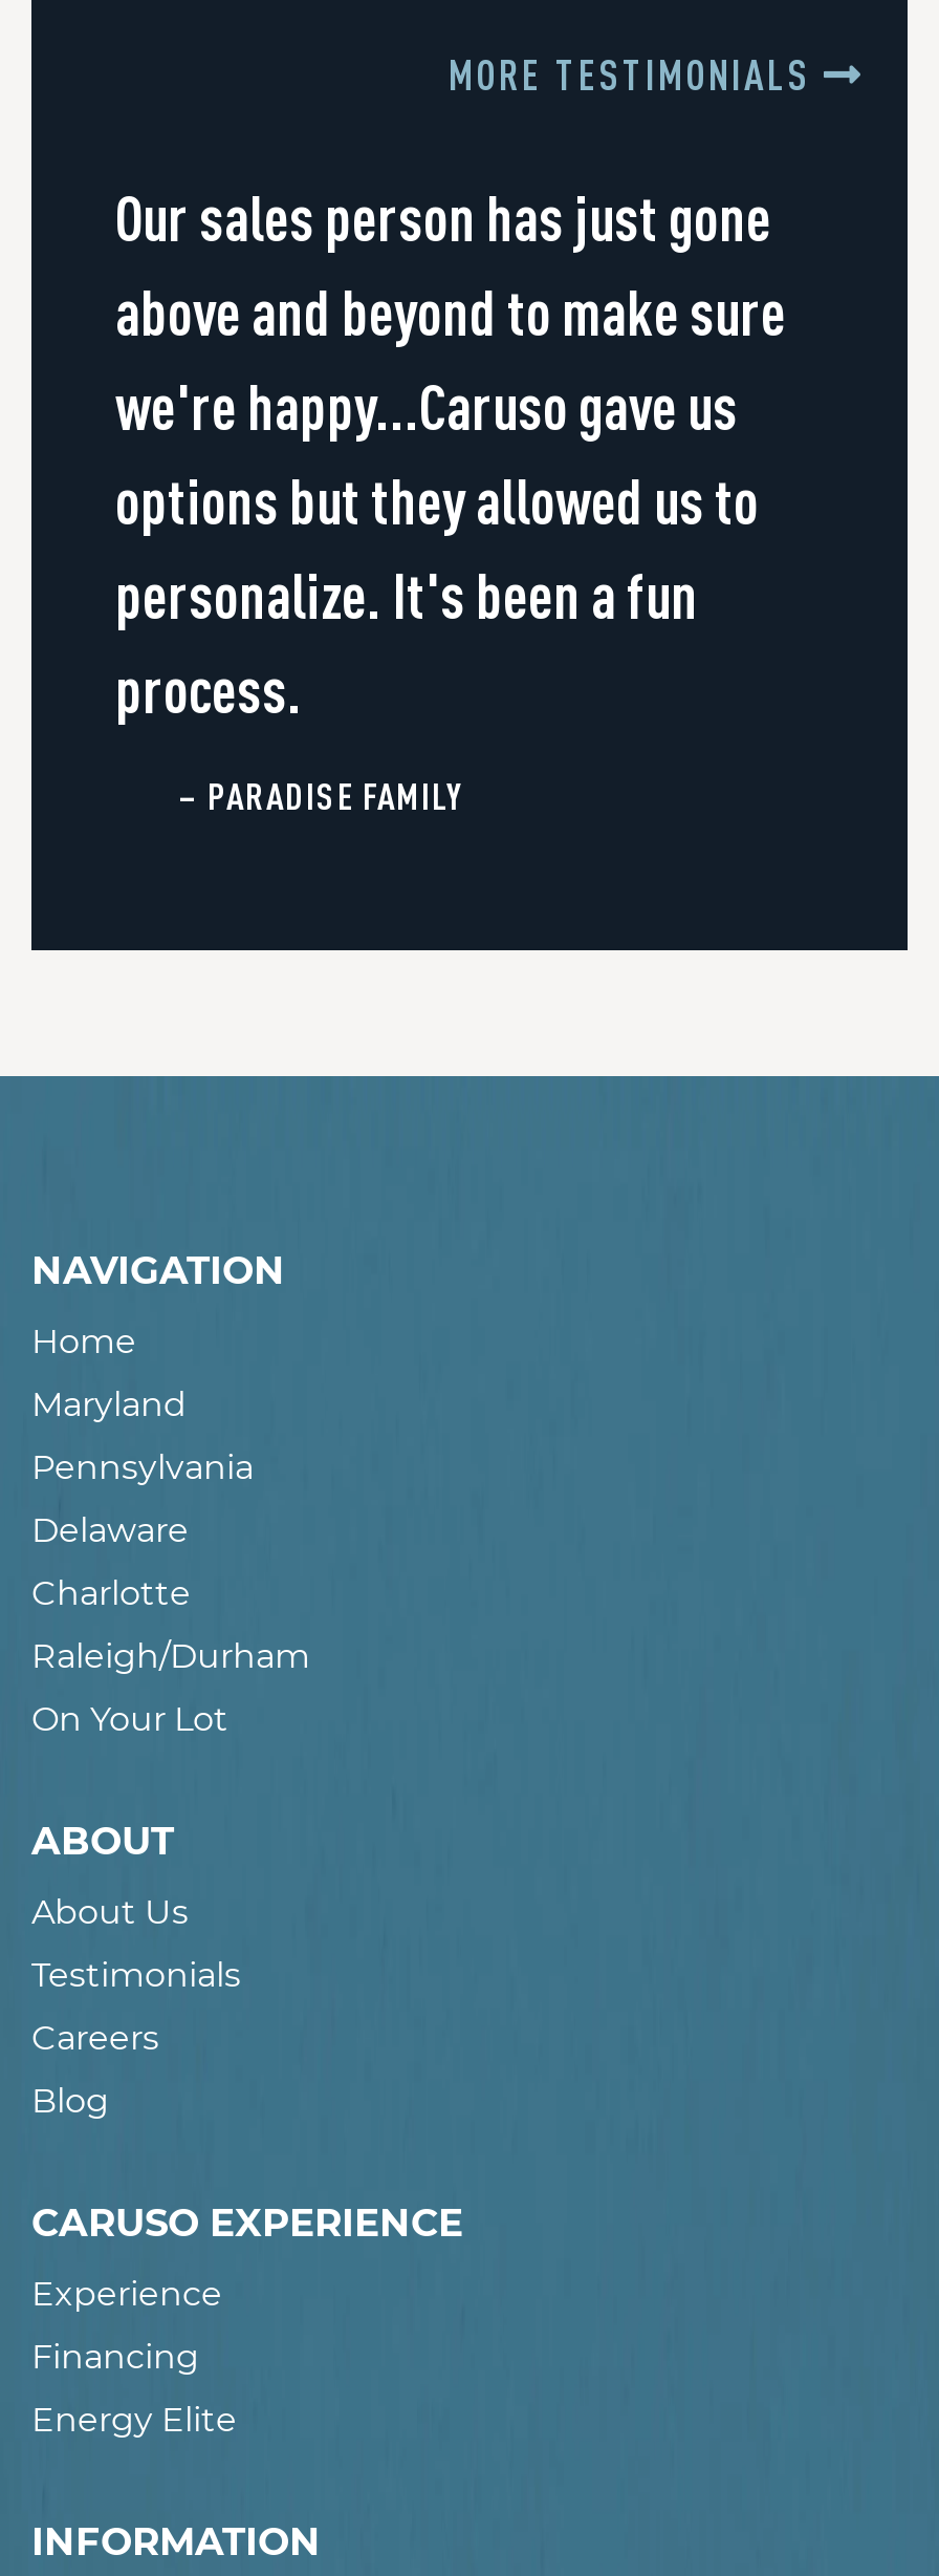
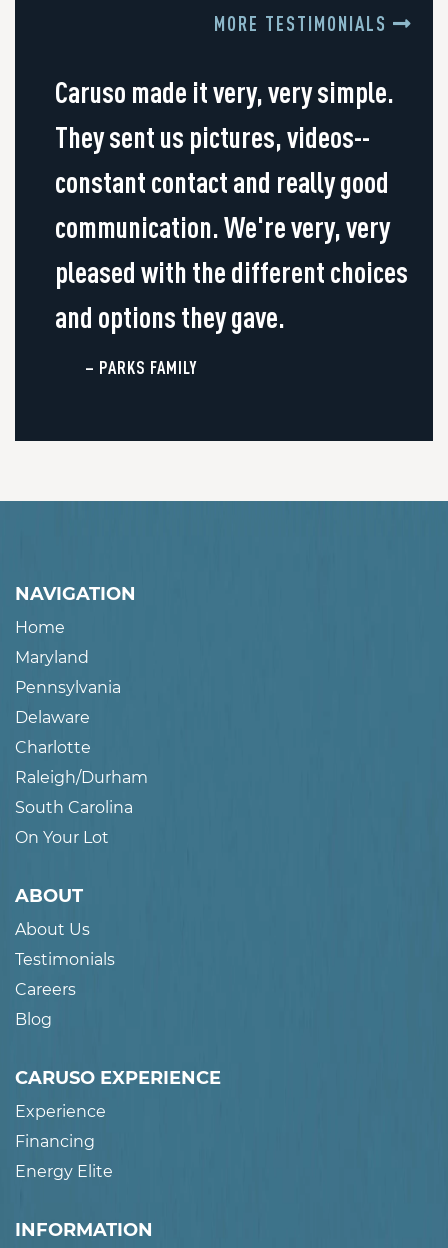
- Our sales person has just gone
- above and beyond to make sure
- we're happy...Caruso gave us
- options but they allowed us to
- personalize. It's been a fun
- process.
+ Caruso made it very, very simple.
+ They sent us pictures, videos--
+ constant contact and really good
+ communication. We're very, very
+ pleased with the different choices
+ and options they gave.

- – PARADISE FAMILY
+ – PARKS FAMILY

+ South Carolina
